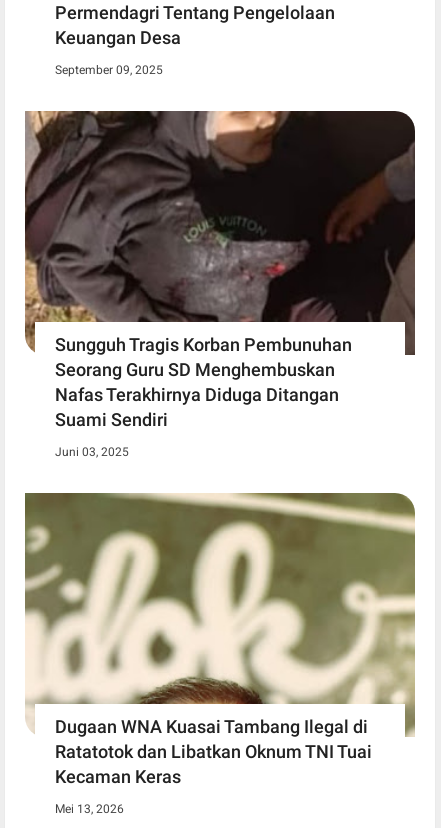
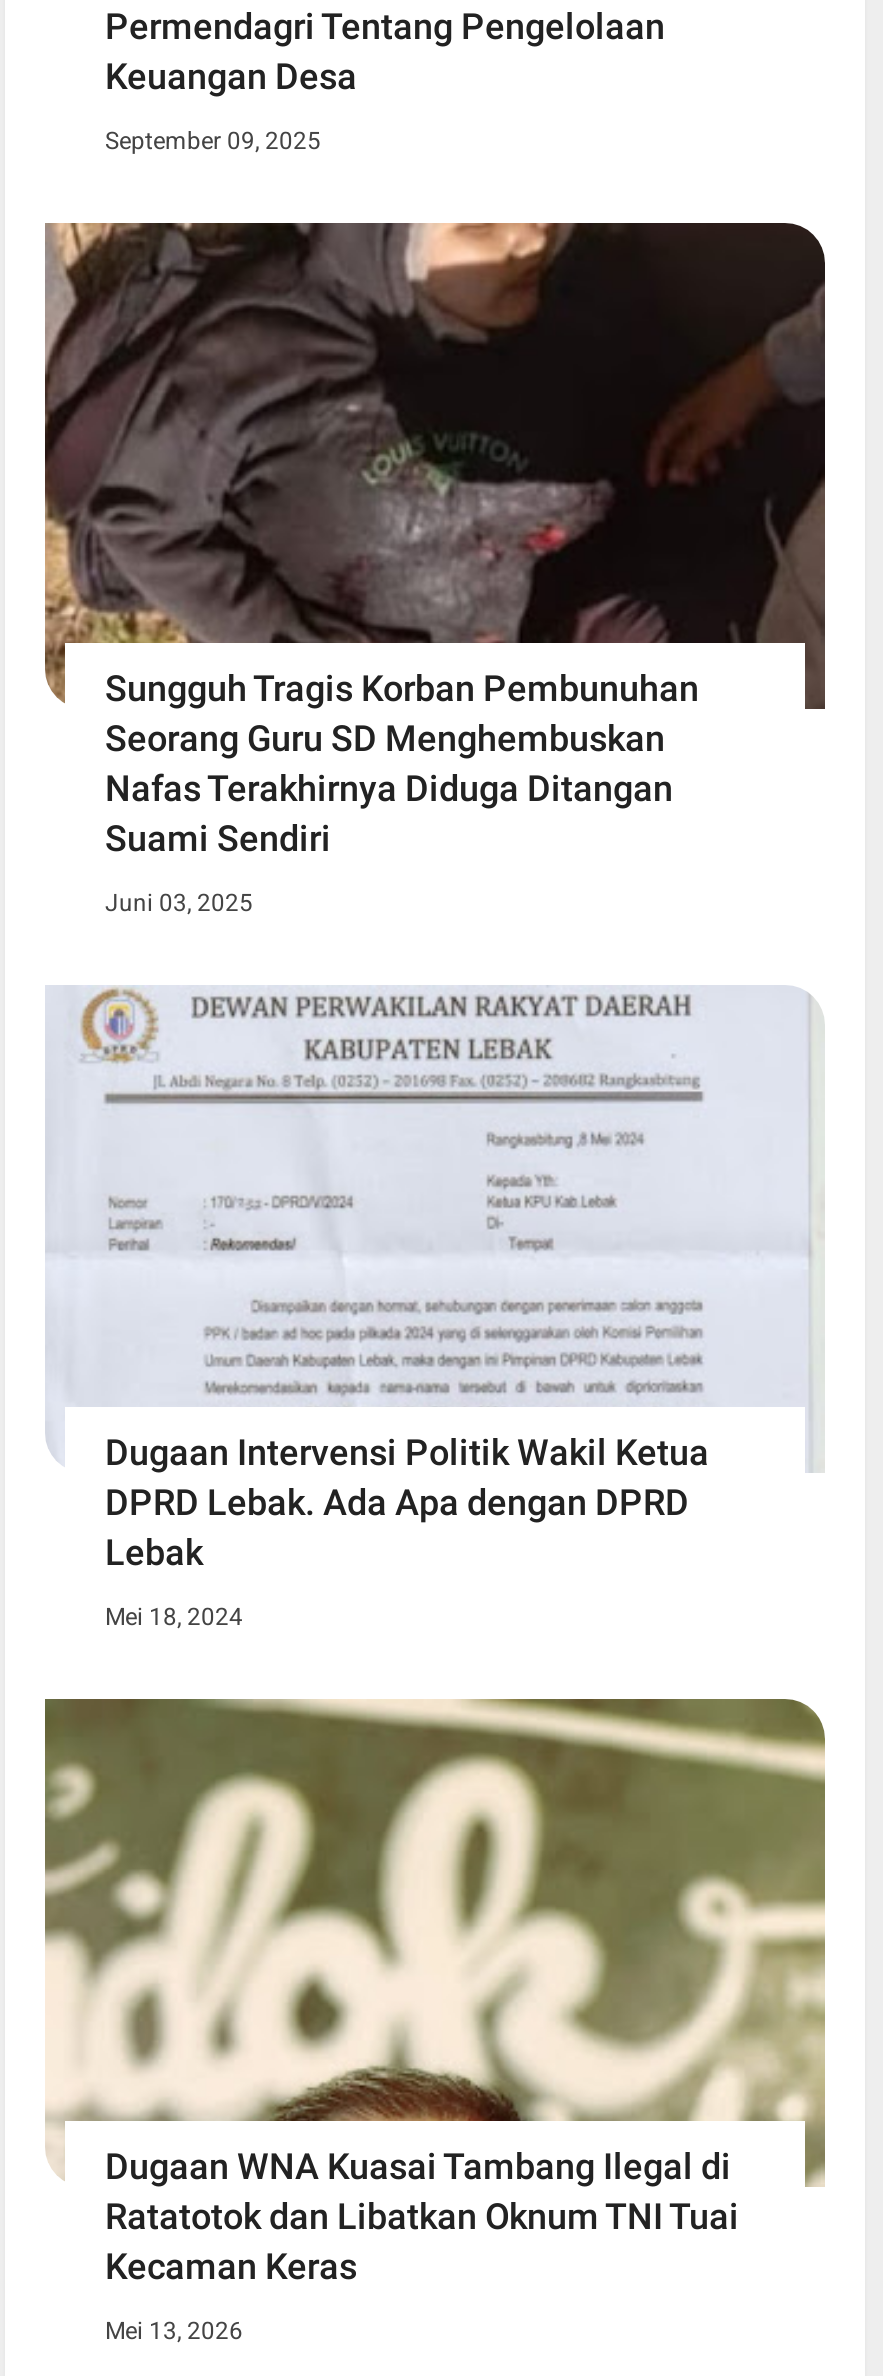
+ [image]
+ Dugaan Intervensi Politik Wakil Ketua
+ DPRD Lebak. Ada Apa dengan DPRD
+ Lebak
+ Mei 18, 2024
